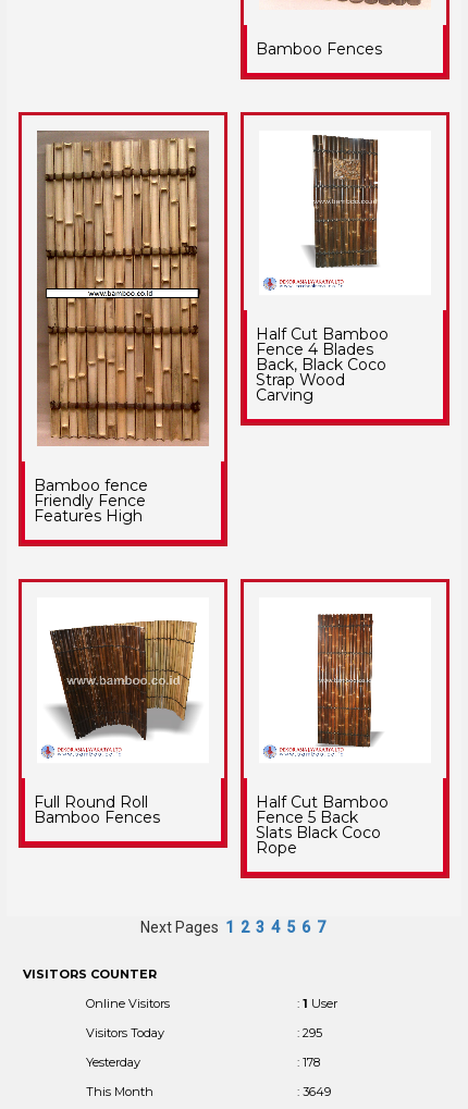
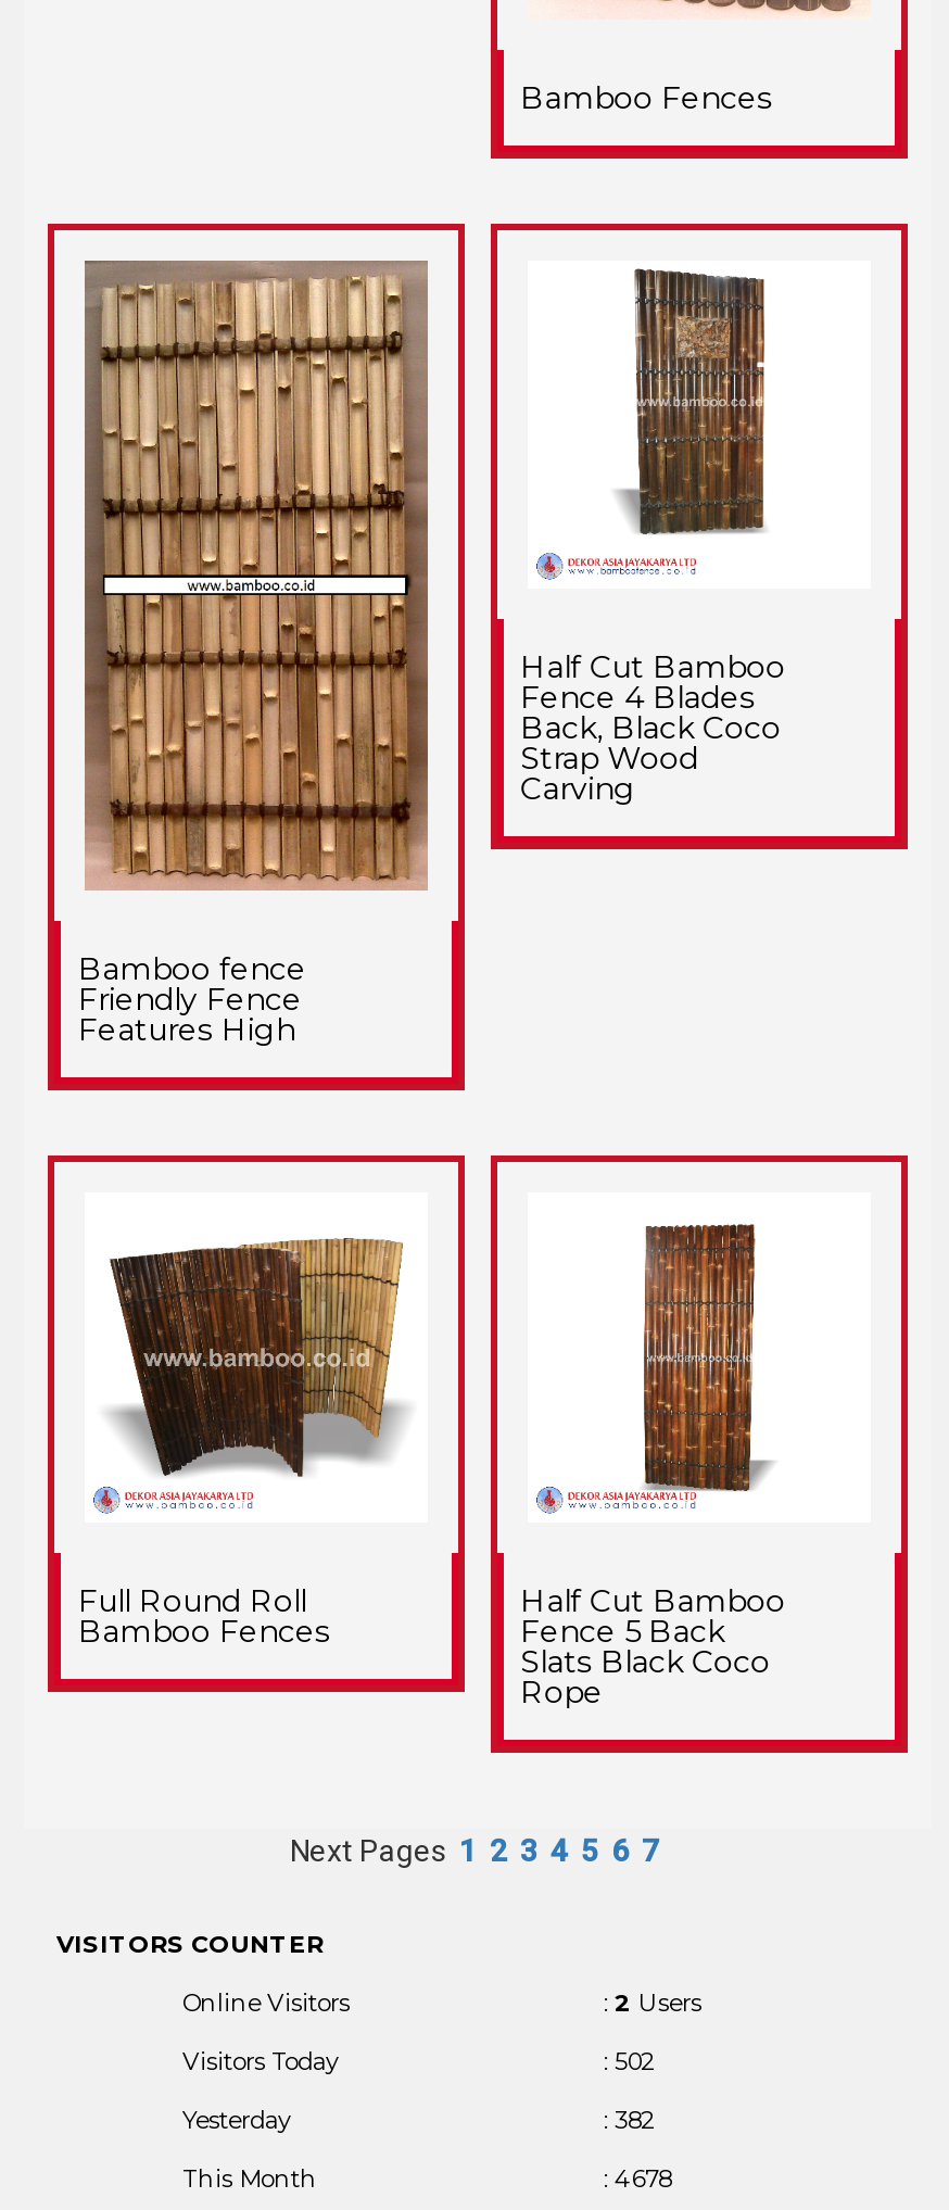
- : 1 User
+ : 2 Users

- : 295
+ : 502

- : 178
+ : 382

- : 3649
+ : 4678
